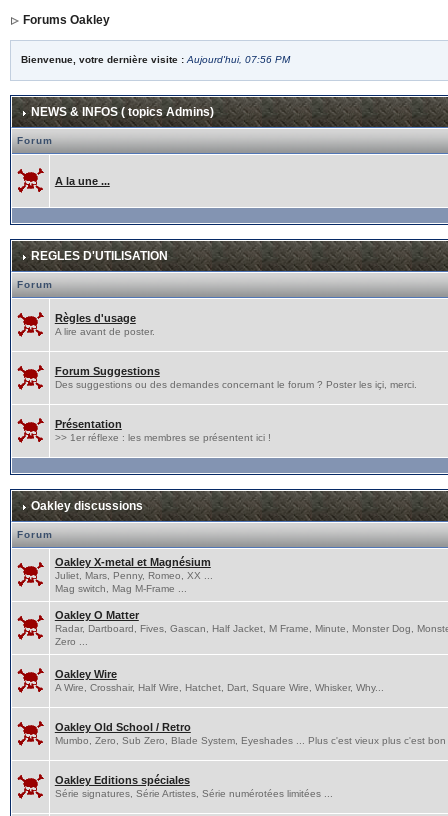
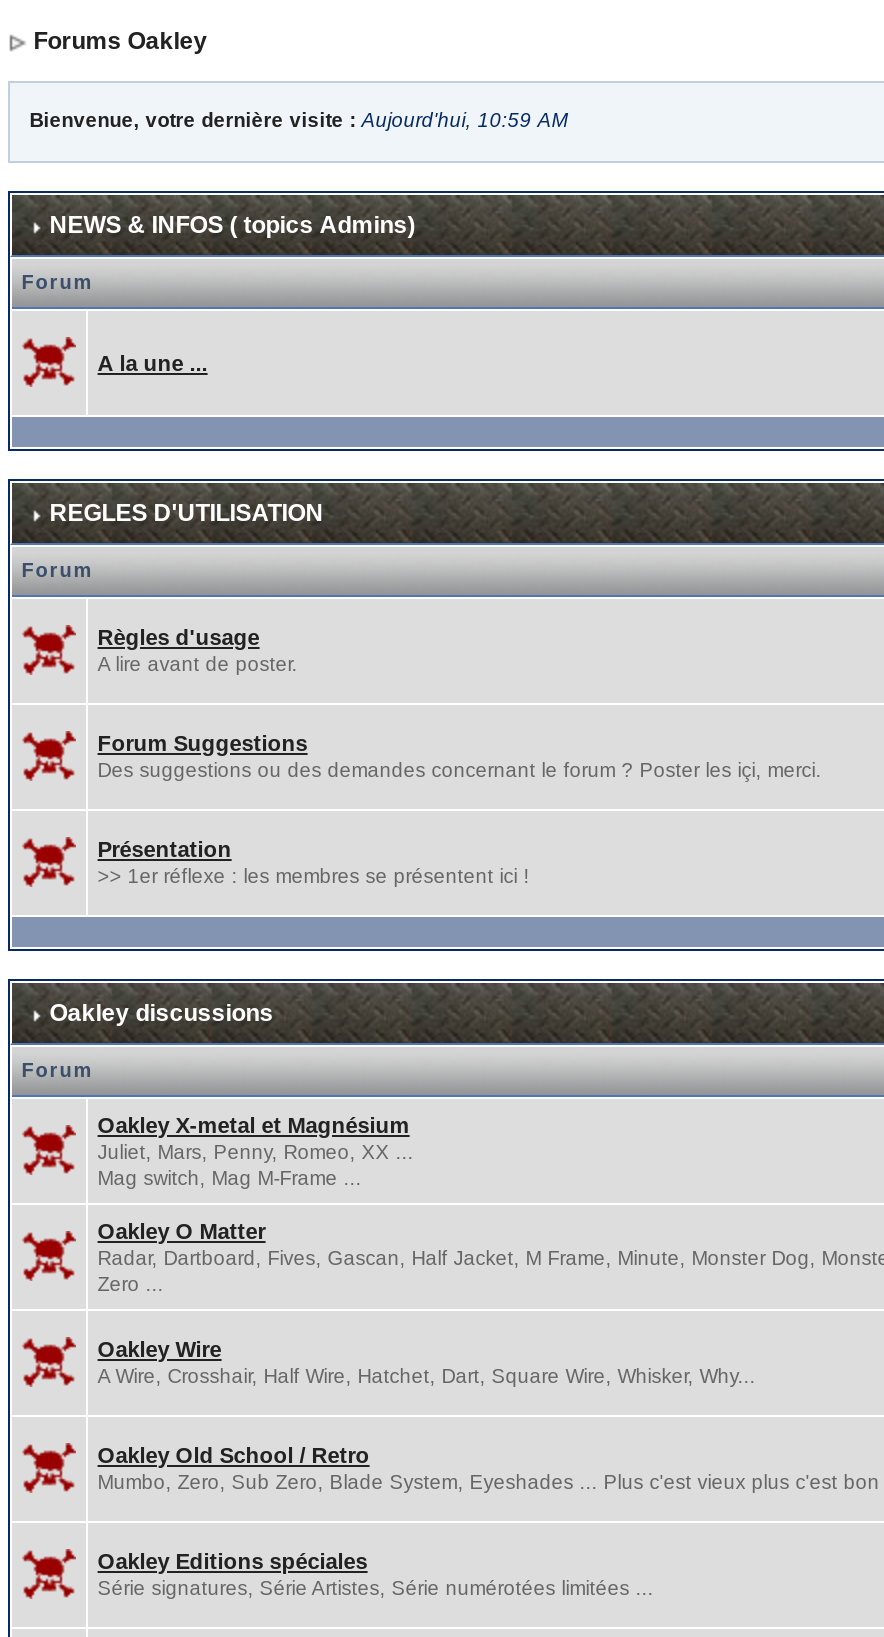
- Bienvenue, votre dernière visite : Aujourd'hui, 07:56 PM
+ Bienvenue, votre dernière visite : Aujourd'hui, 10:59 AM
